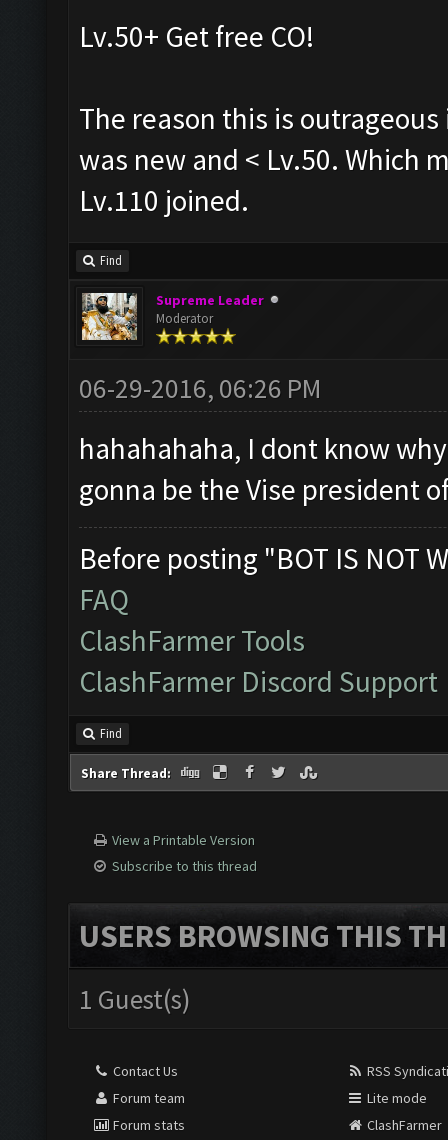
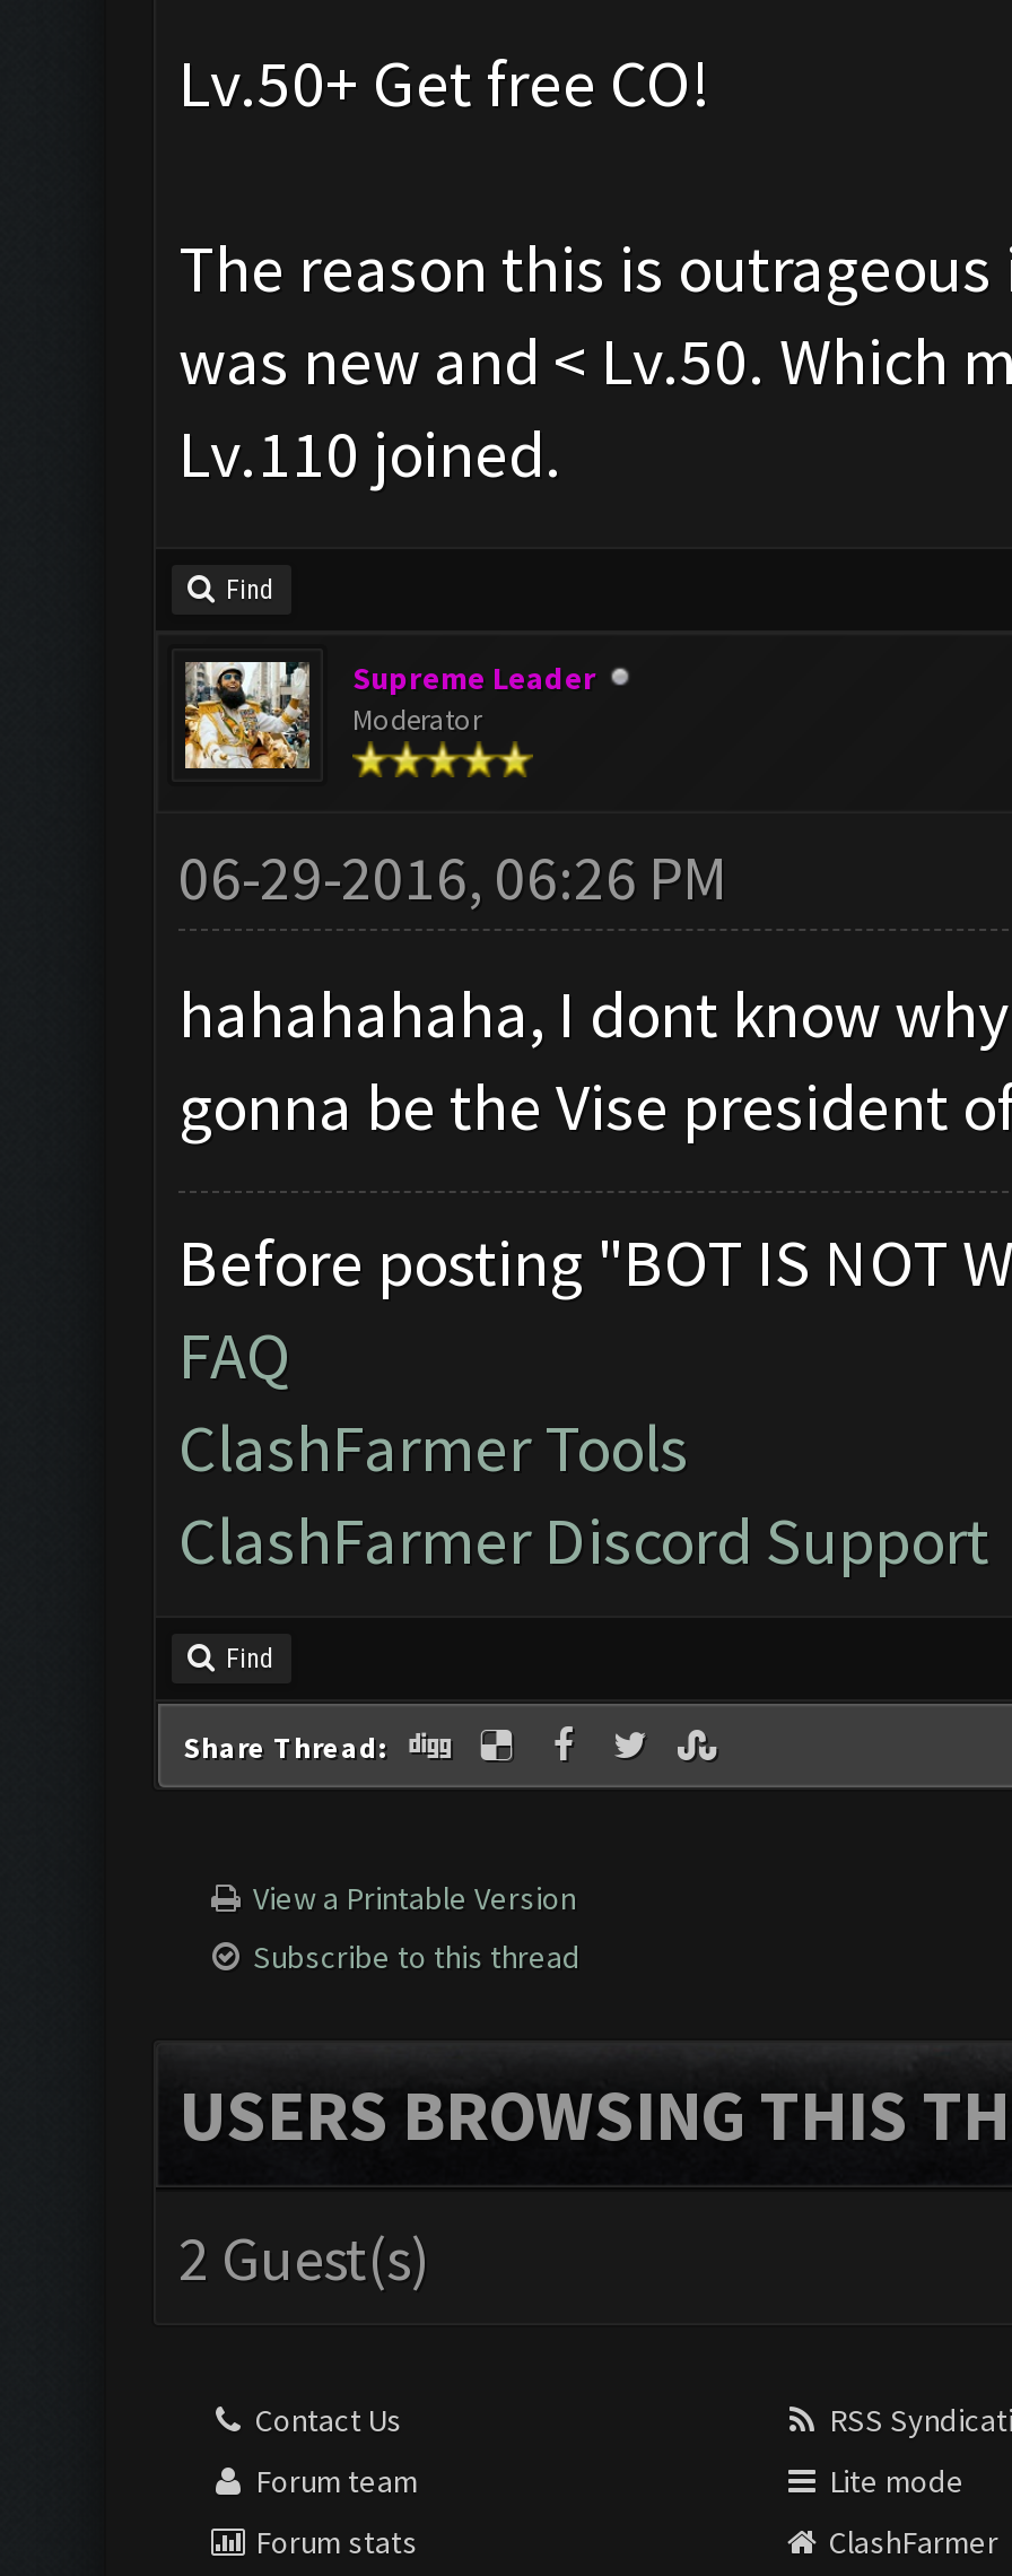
- 1 Guest(s)
+ 2 Guest(s)
